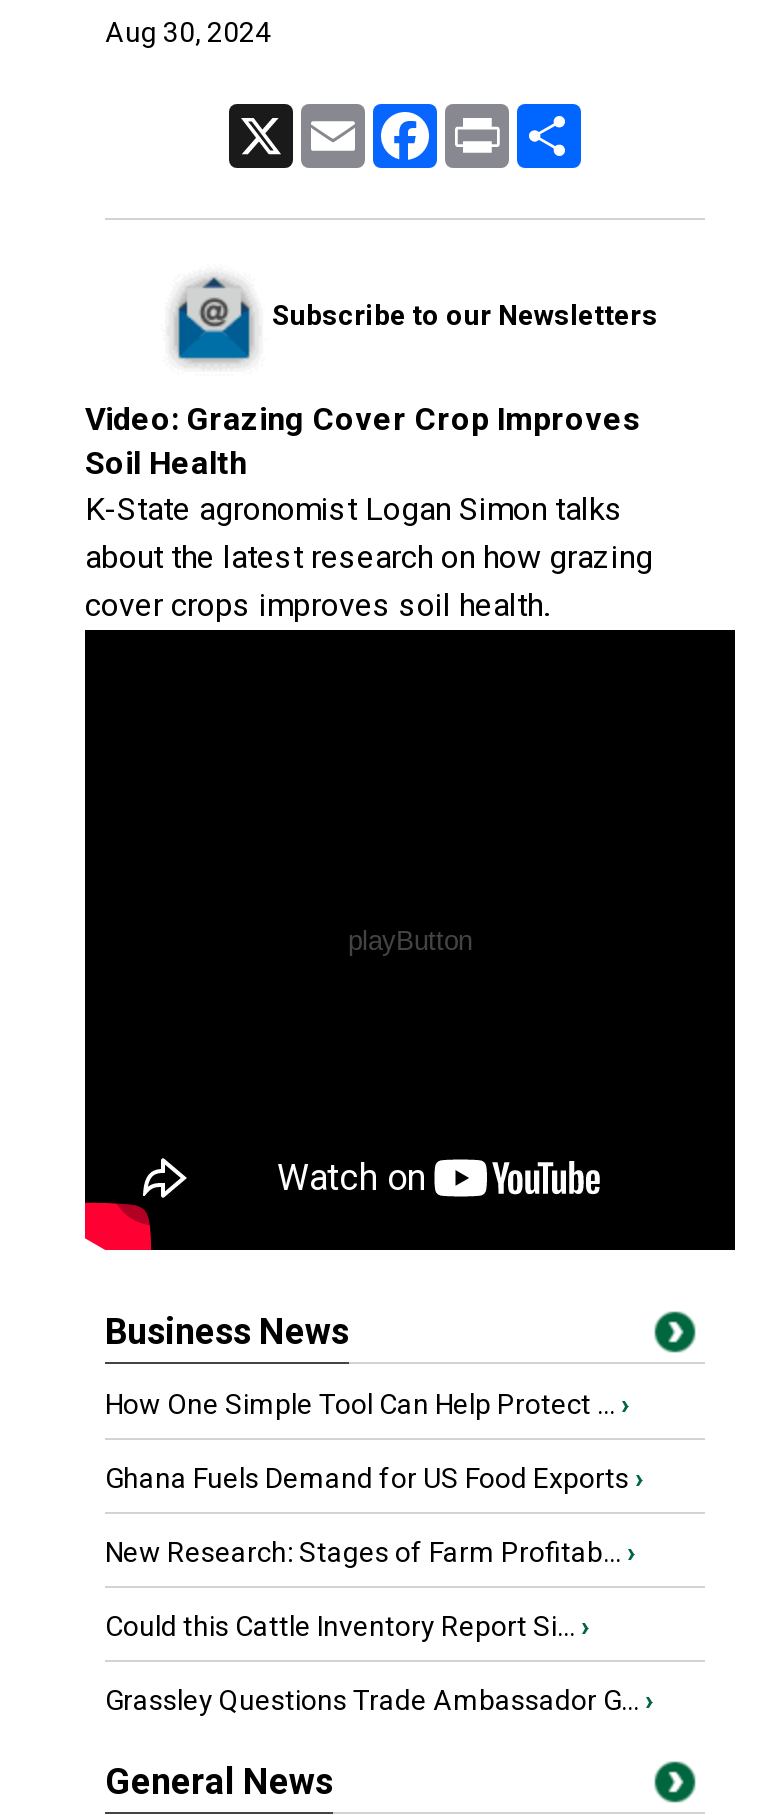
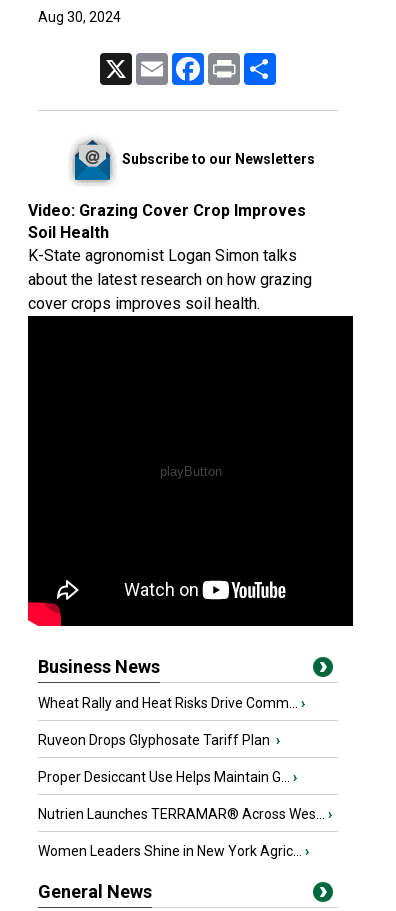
- How One Simple Tool Can Help Protect ... ›
+ Wheat Rally and Heat Risks Drive Comm... ›

- Ghana Fuels Demand for US Food Exports ›
+ Ruveon Drops Glyphosate Tariff Plan ›

- New Research: Stages of Farm Profitab... ›
+ Proper Desiccant Use Helps Maintain G... ›

- Could this Cattle Inventory Report Si... ›
+ Nutrien Launches TERRAMAR® Across Wes... ›

- Grassley Questions Trade Ambassador G... ›
+ Women Leaders Shine in New York Agric... ›
